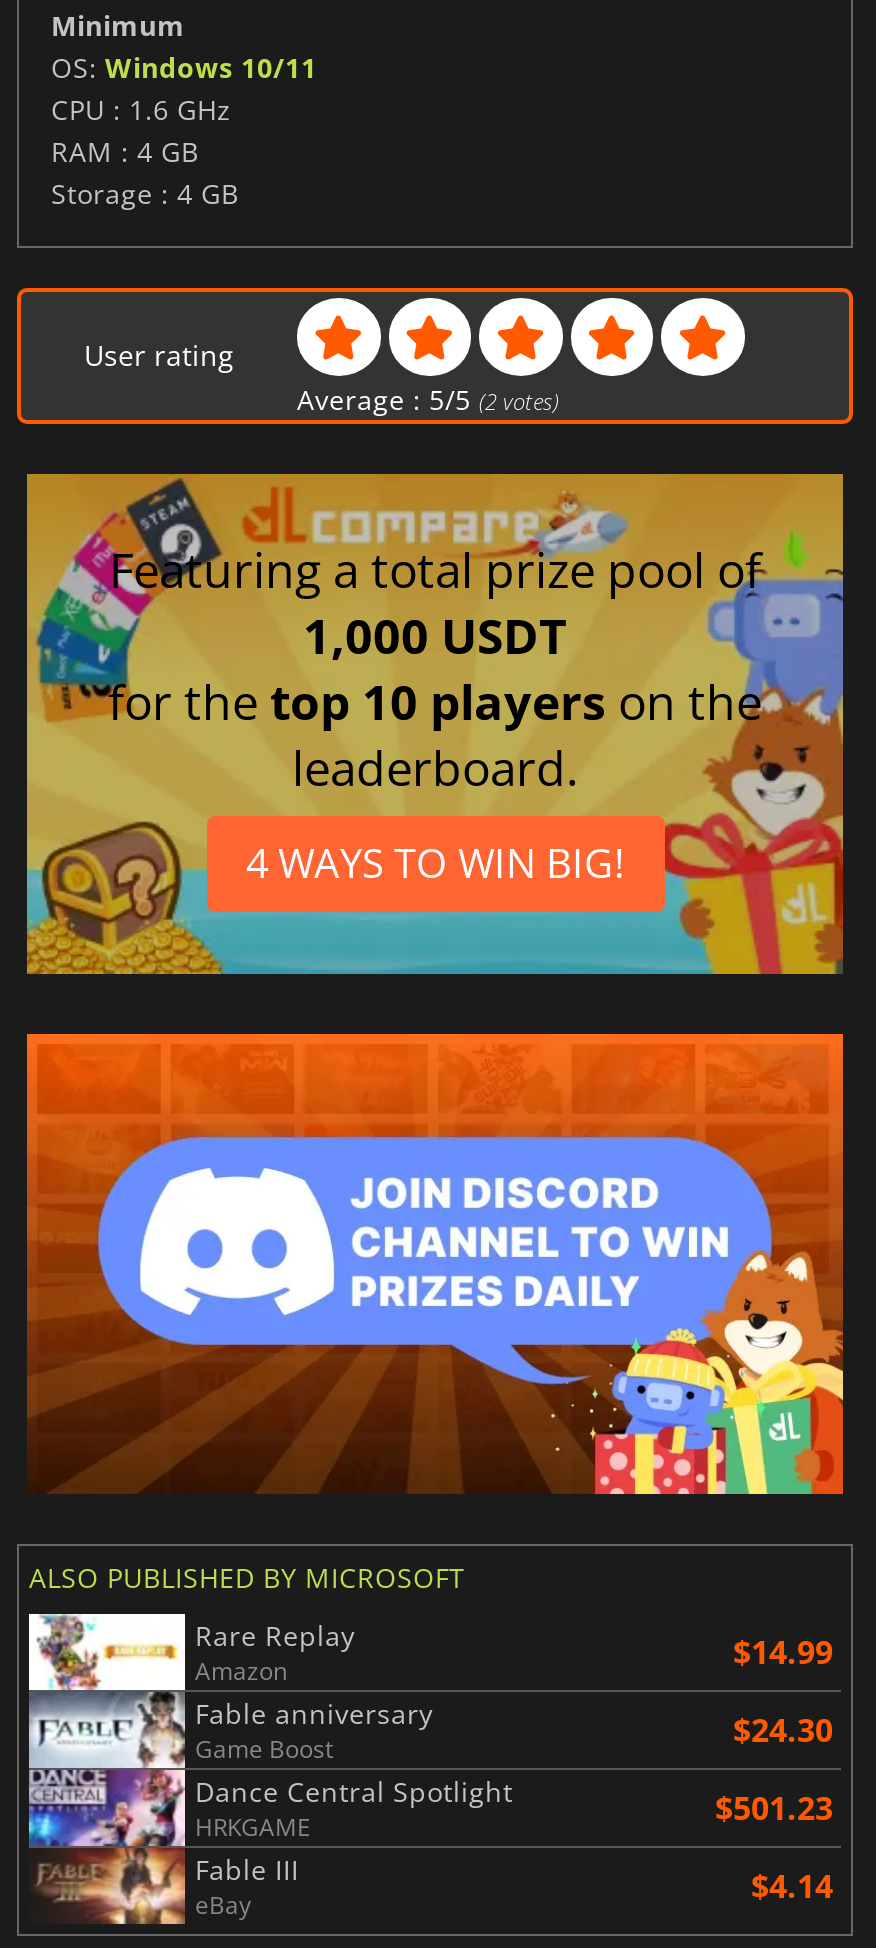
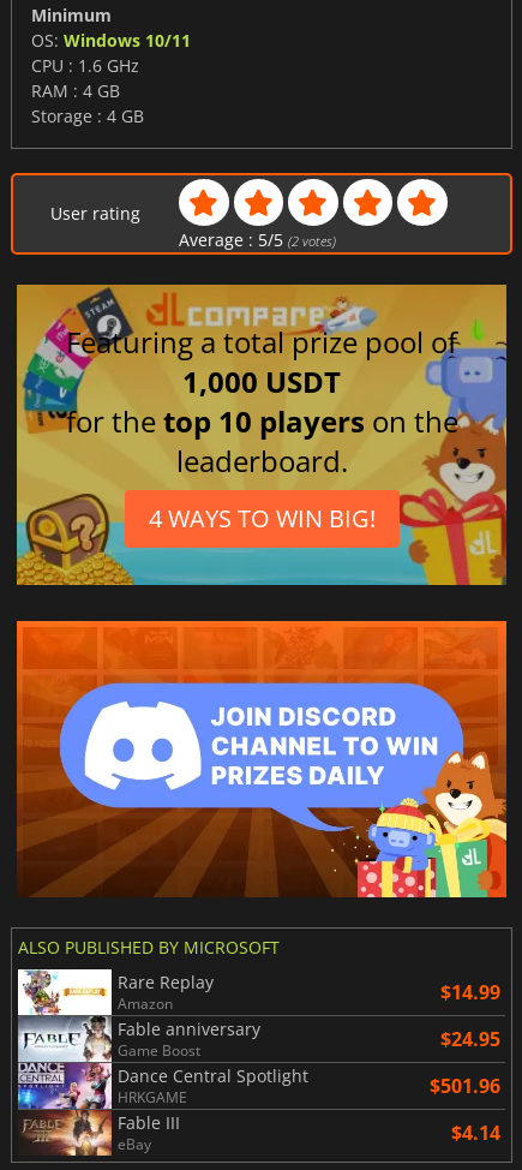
- $24.30
+ $24.95

- $501.23
+ $501.96
